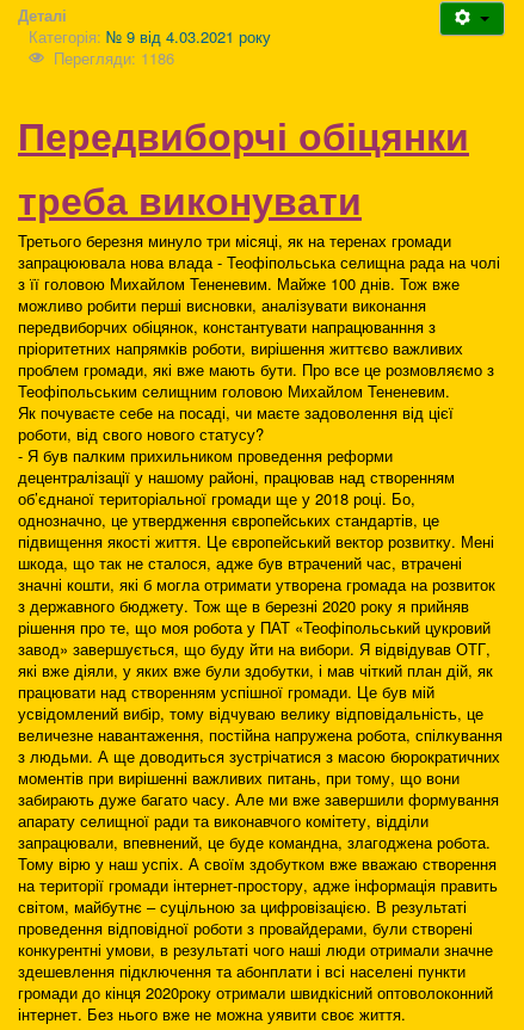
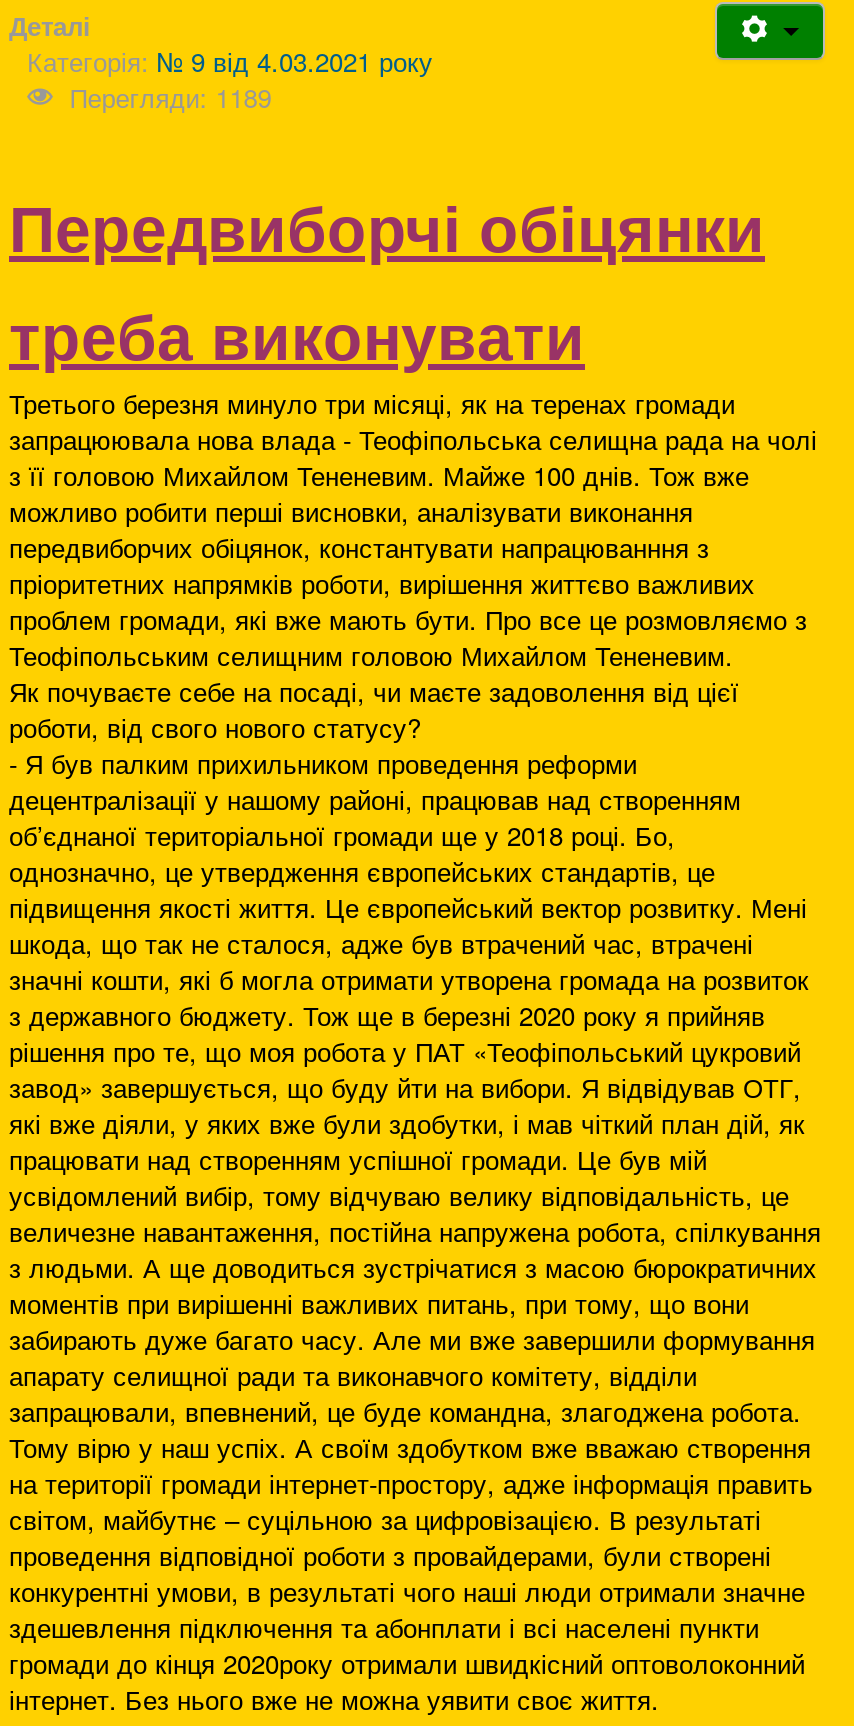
- Перегляди: 1186
+ Перегляди: 1189
